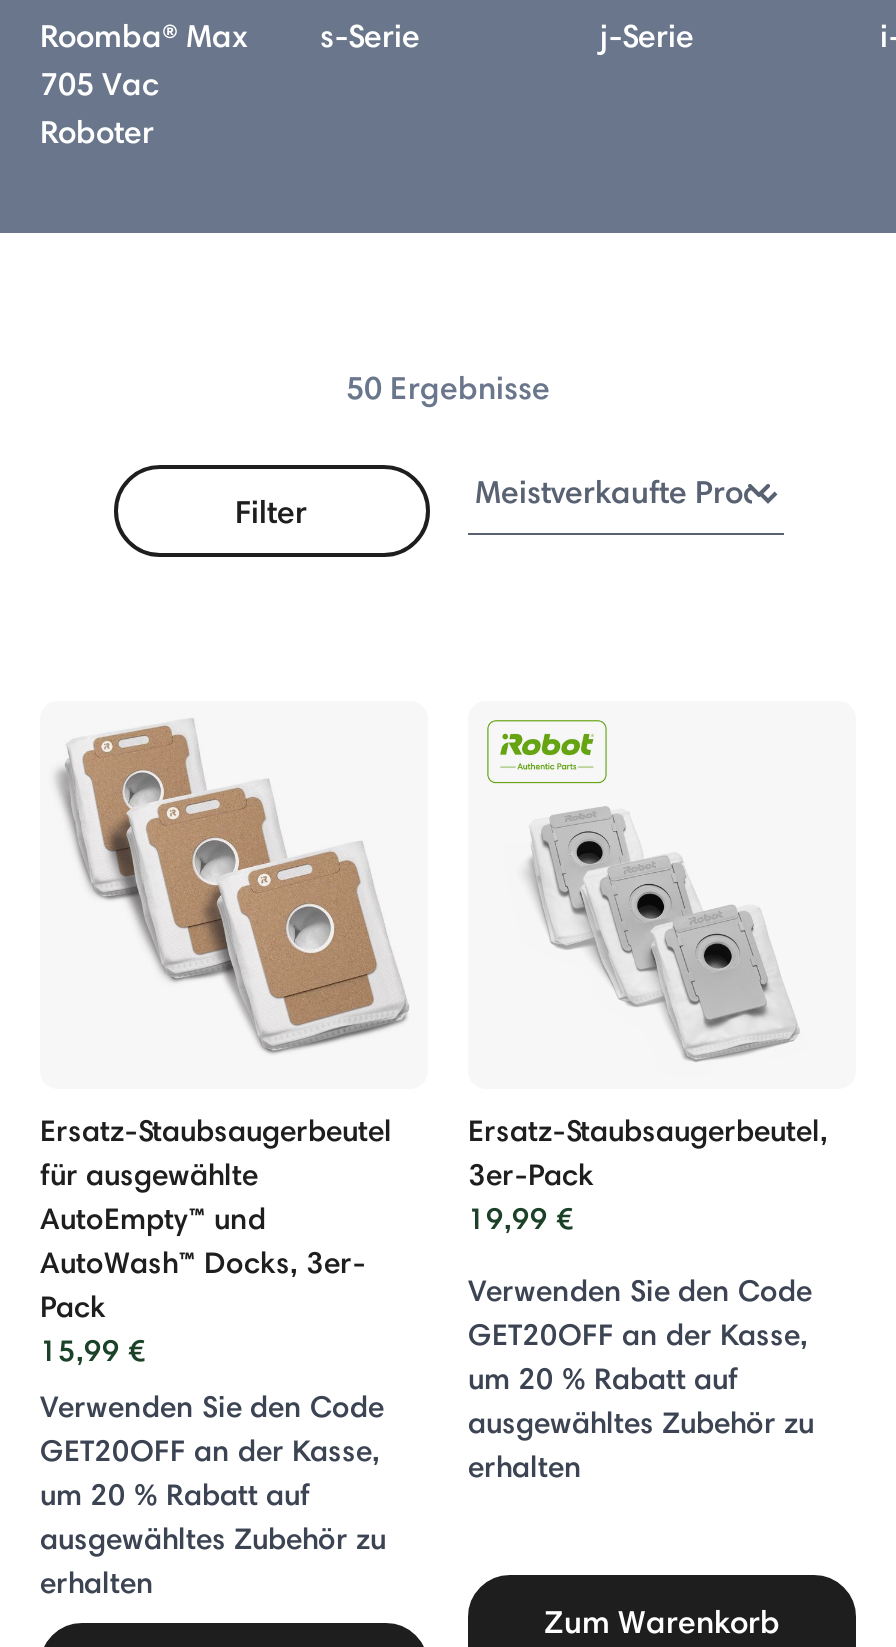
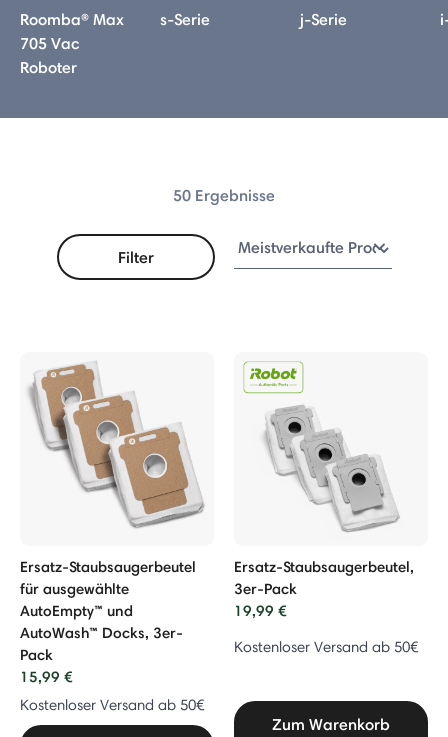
- Verwenden Sie den Code
- GET20OFF an der Kasse,
- um 20 % Rabatt auf
- ausgewähltes Zubehör zu
- erhalten
+ Kostenloser Versand ab 50€

- Verwenden Sie den Code
- GET20OFF an der Kasse,
- um 20 % Rabatt auf
- ausgewähltes Zubehör zu
- erhalten
+ Kostenloser Versand ab 50€
